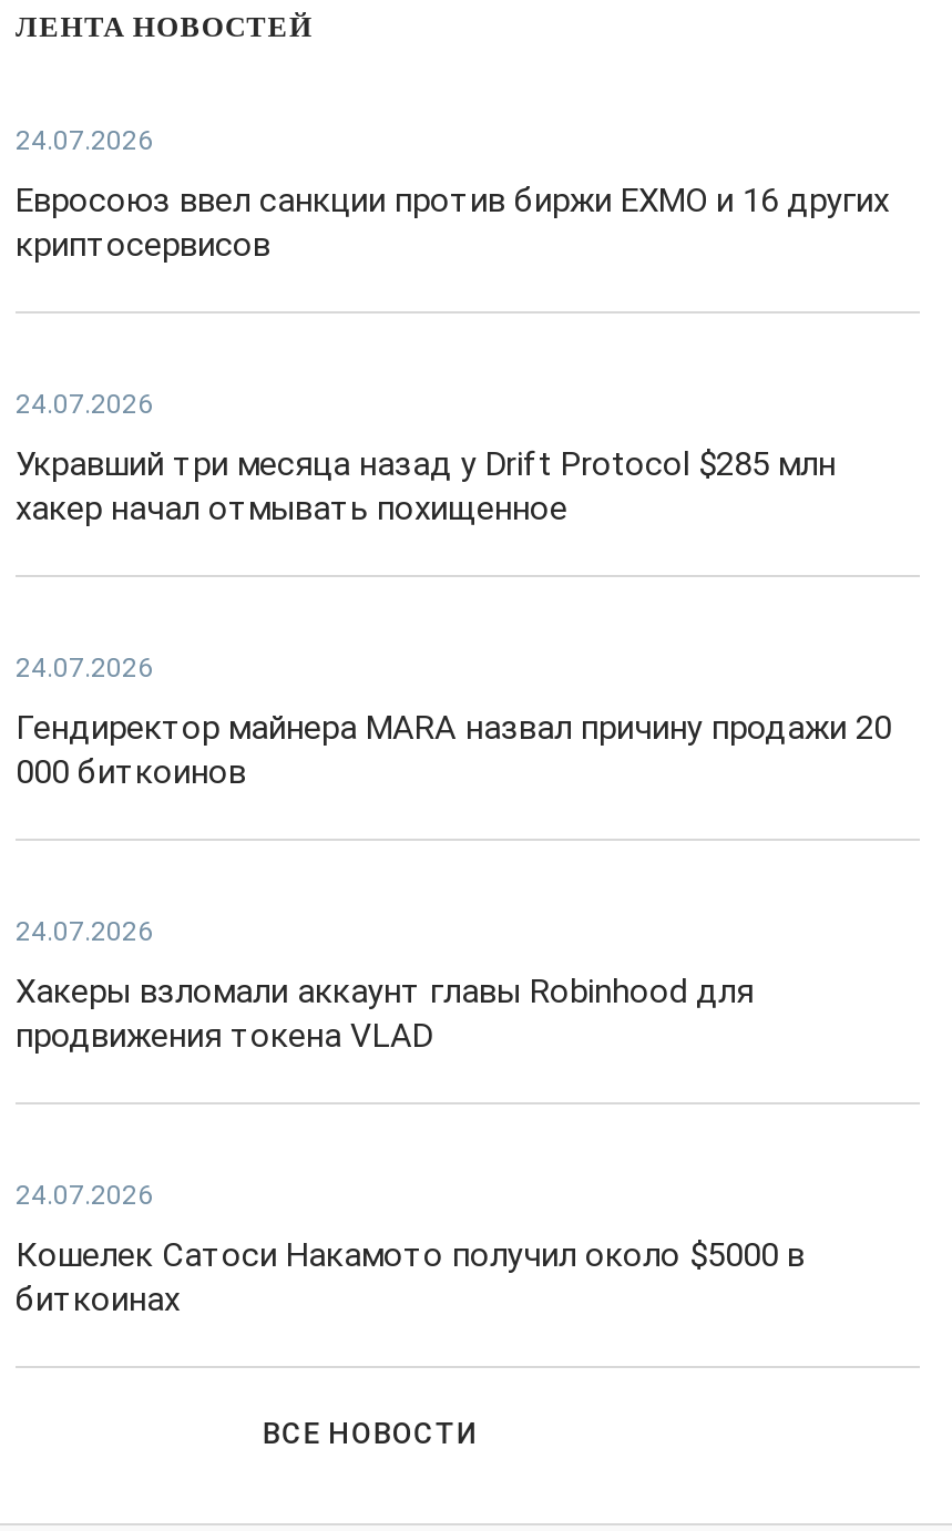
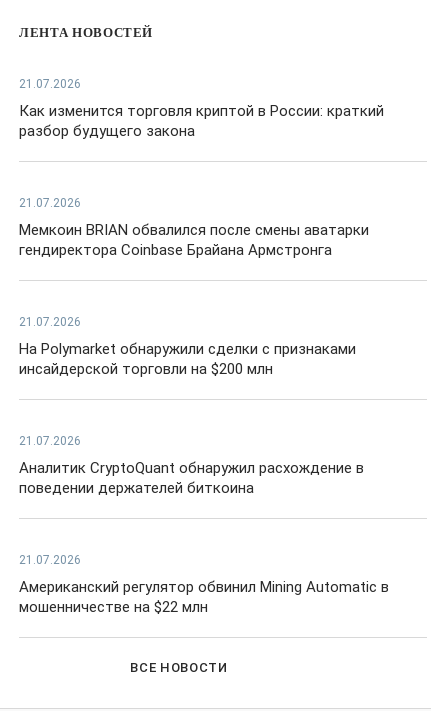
- 24.07.2026
+ 21.07.2026

- Евросоюз ввел санкции против биржи EXMO и 16 других
- криптосервисов
+ Как изменится торговля криптой в России: краткий
+ разбор будущего закона

- 24.07.2026
+ 21.07.2026

- Укравший три месяца назад у Drift Protocol $285 млн
- хакер начал отмывать похищенное
+ Мемкоин BRIAN обвалился после смены аватарки
+ гендиректора Coinbase Брайана Армстронга

- 24.07.2026
+ 21.07.2026

- Гендиректор майнера MARA назвал причину продажи 20
- 000 биткоинов
+ На Polymarket обнаружили сделки с признаками
+ инсайдерской торговли на $200 млн

- 24.07.2026
+ 21.07.2026

- Хакеры взломали аккаунт главы Robinhood для
- продвижения токена VLAD
+ Аналитик CryptoQuant обнаружил расхождение в
+ поведении держателей биткоина

- 24.07.2026
+ 21.07.2026

- Кошелек Сатоси Накамото получил около $5000 в
- биткоинах
+ Американский регулятор обвинил Mining Automatic в
+ мошенничестве на $22 млн
